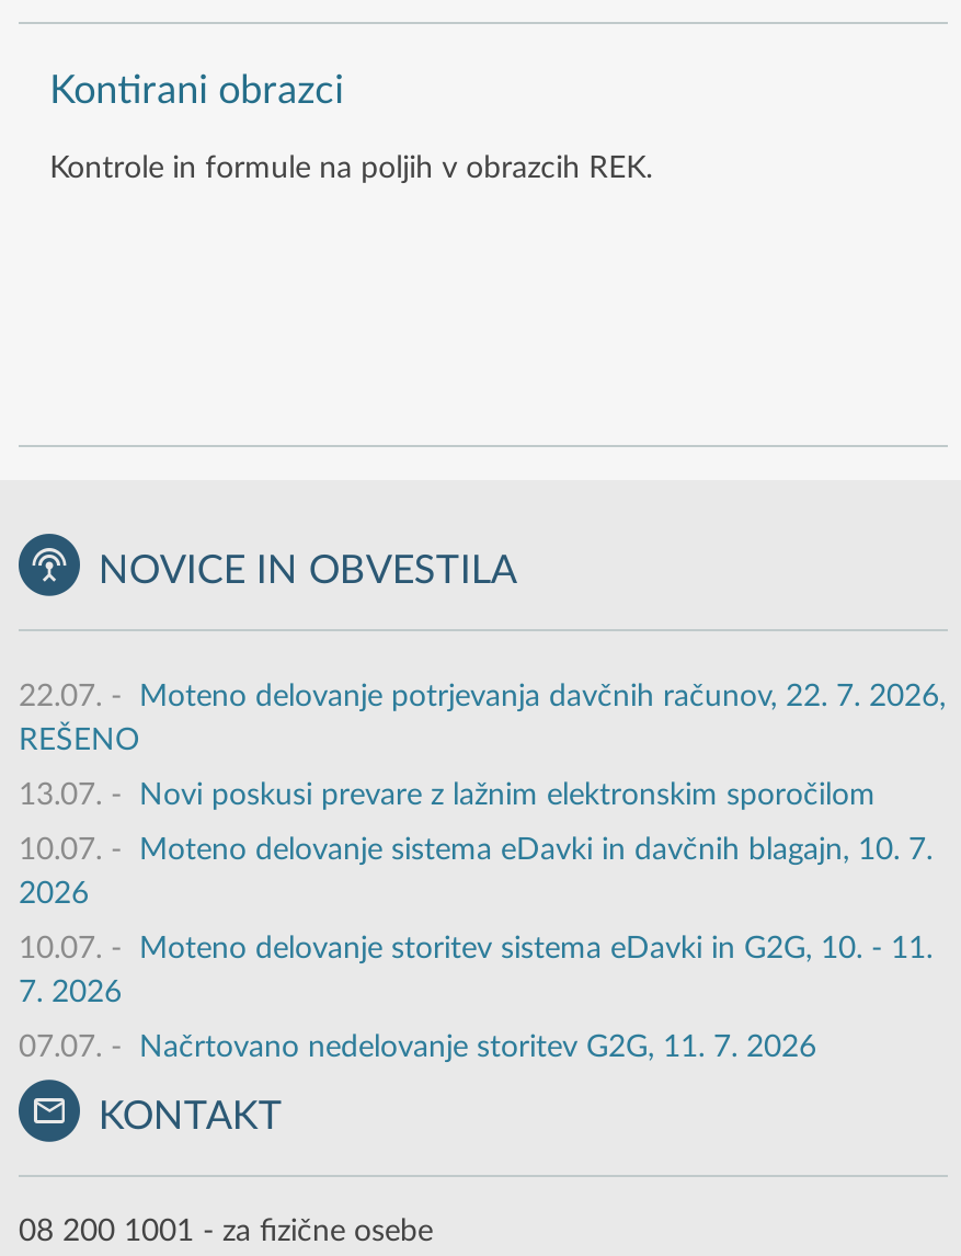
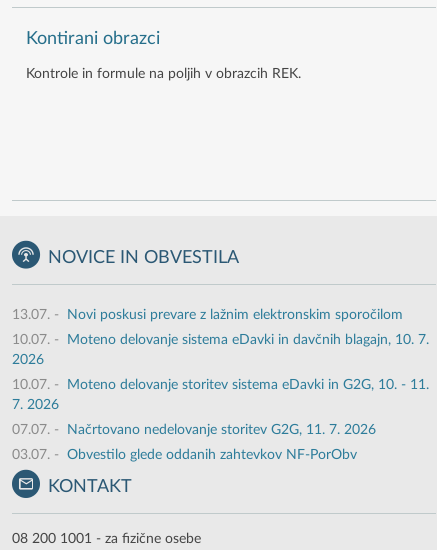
- 22.07. - Moteno delovanje potrjevanja davčnih računov, 22. 7. 2026,
- REŠENO

moved up: 13.07. - Novi poskusi prevare z lažnim elektronskim sporočilom | 10.07. - Moteno delovanje sistema eDavki in davčnih blagajn, 10. 7. | 2026 | 10.07. - Moteno delovanje storitev sistema eDavki in G2G, 10. - 11. | 7. 2026 | 07.07. - Načrtovano nedelovanje storitev G2G, 11. 7. 2026

+ 03.07. - Obvestilo glede oddanih zahtevkov NF-PorObv
